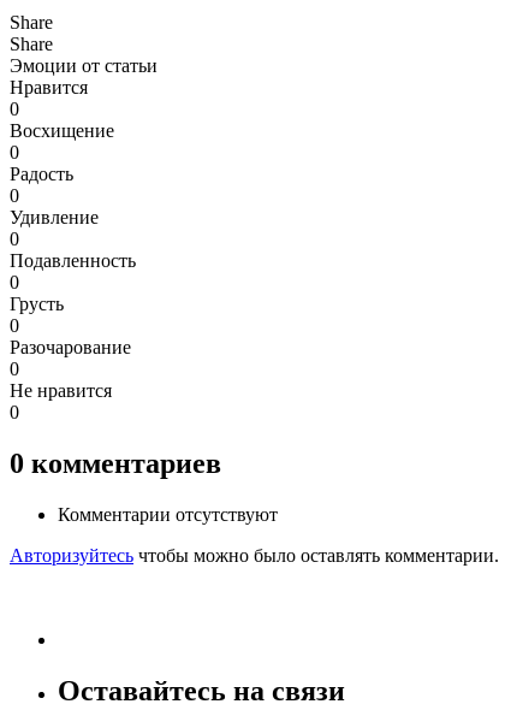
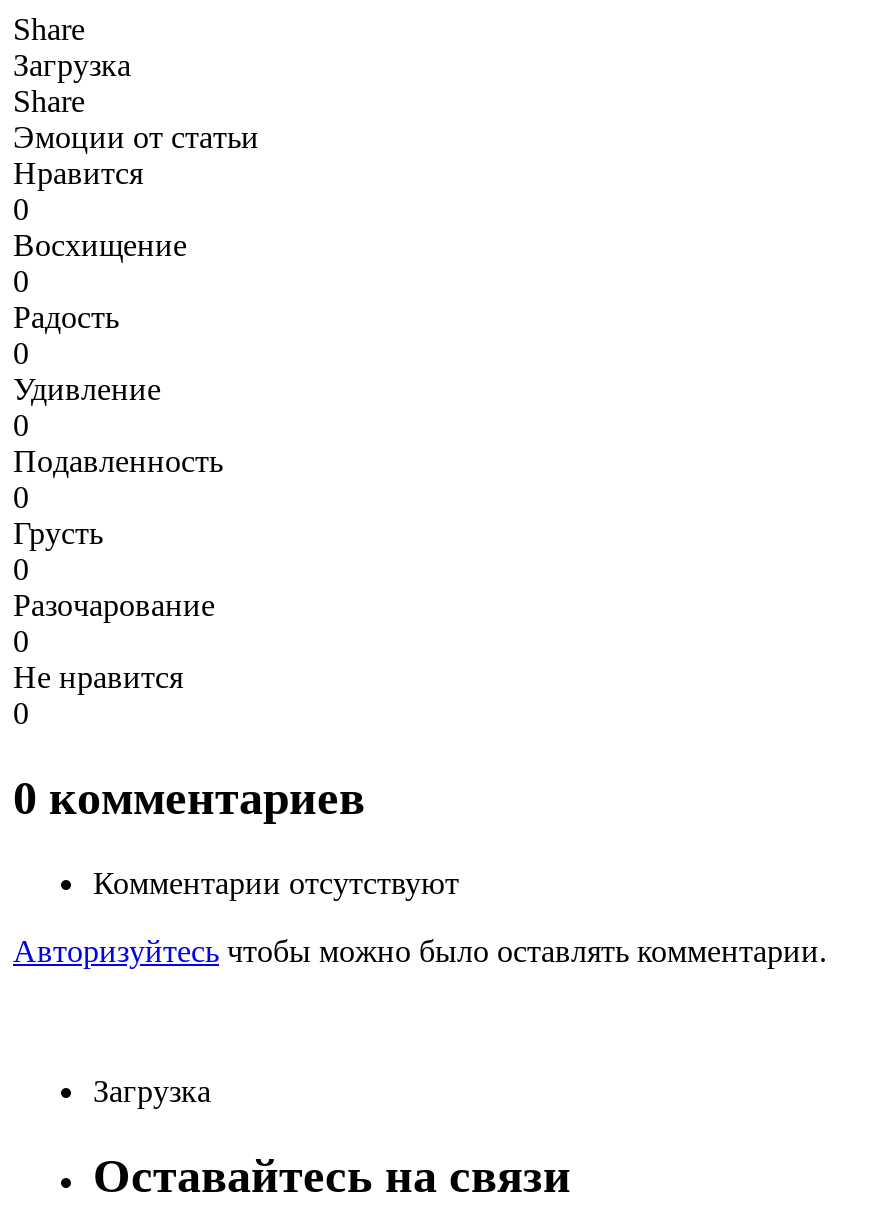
+ Загрузка

+ Загрузка
